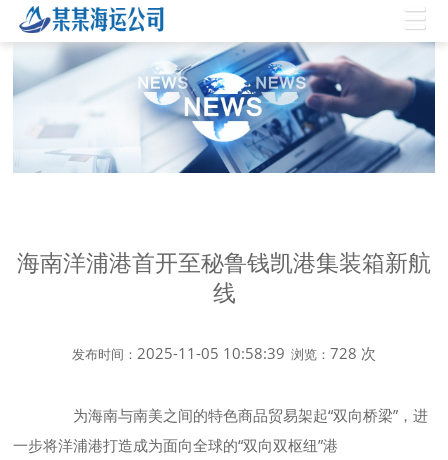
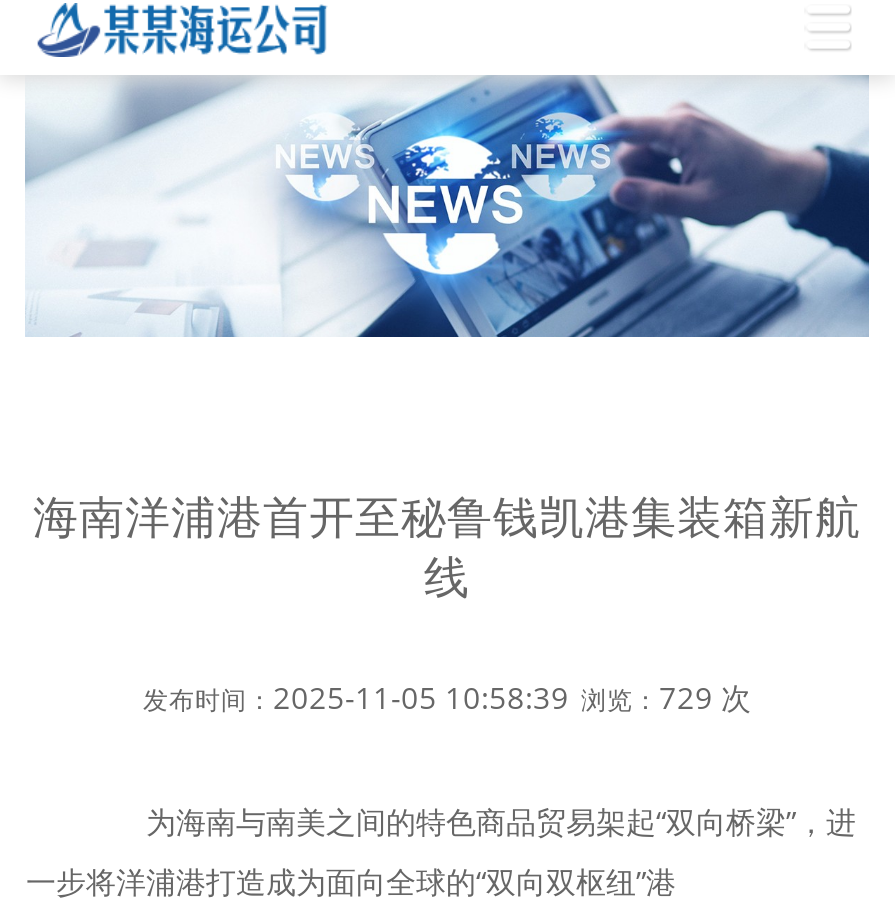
- 发布时间：2025-11-05 10:58:39浏览：728 次
+ 发布时间：2025-11-05 10:58:39浏览：729 次
